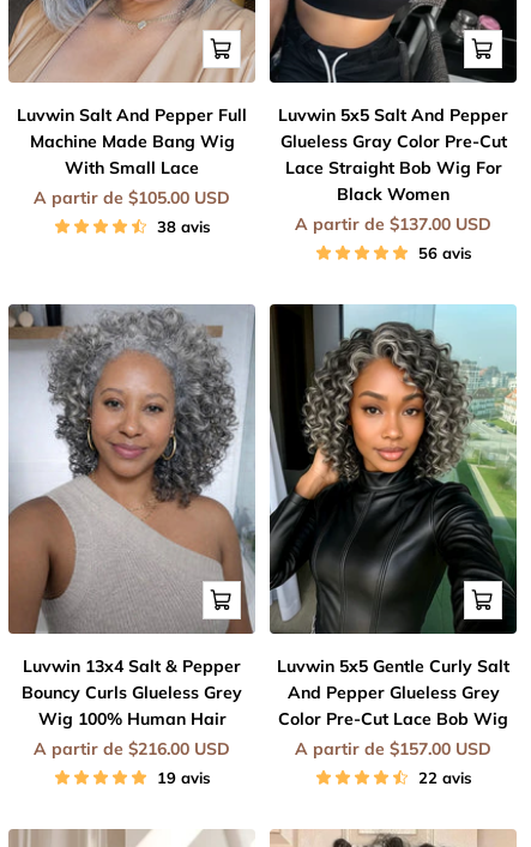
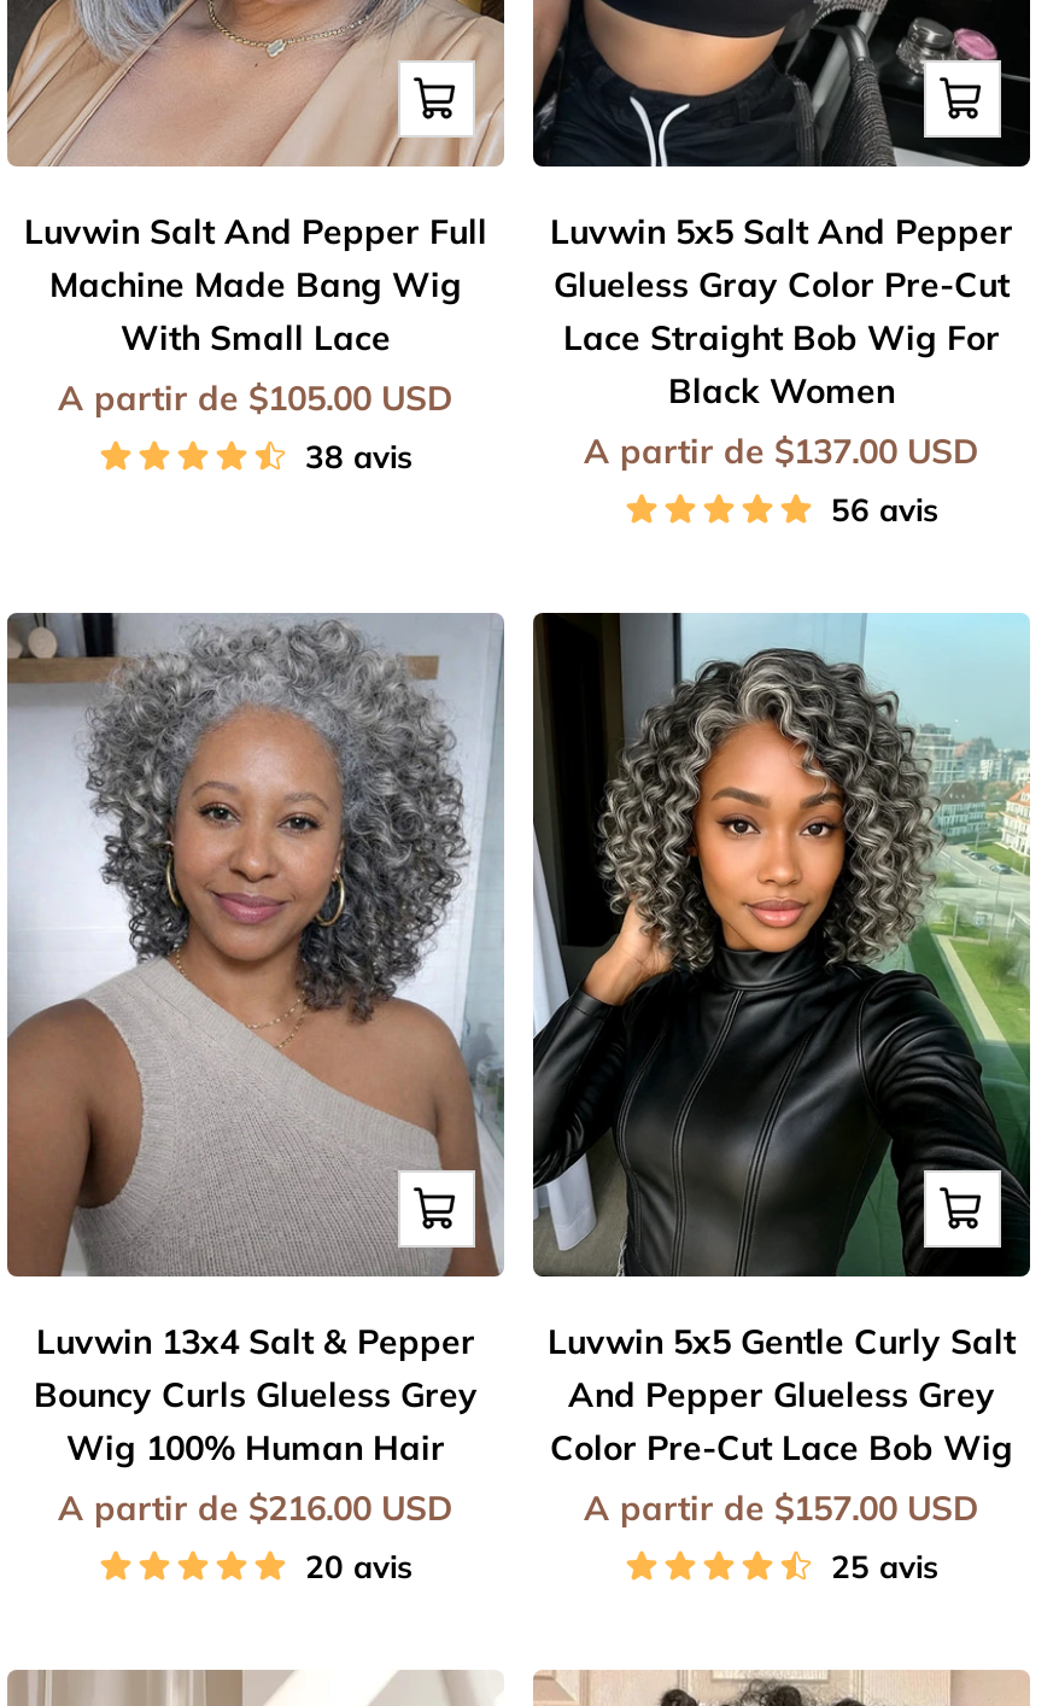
- 19 avis
+ 20 avis

- 22 avis
+ 25 avis
